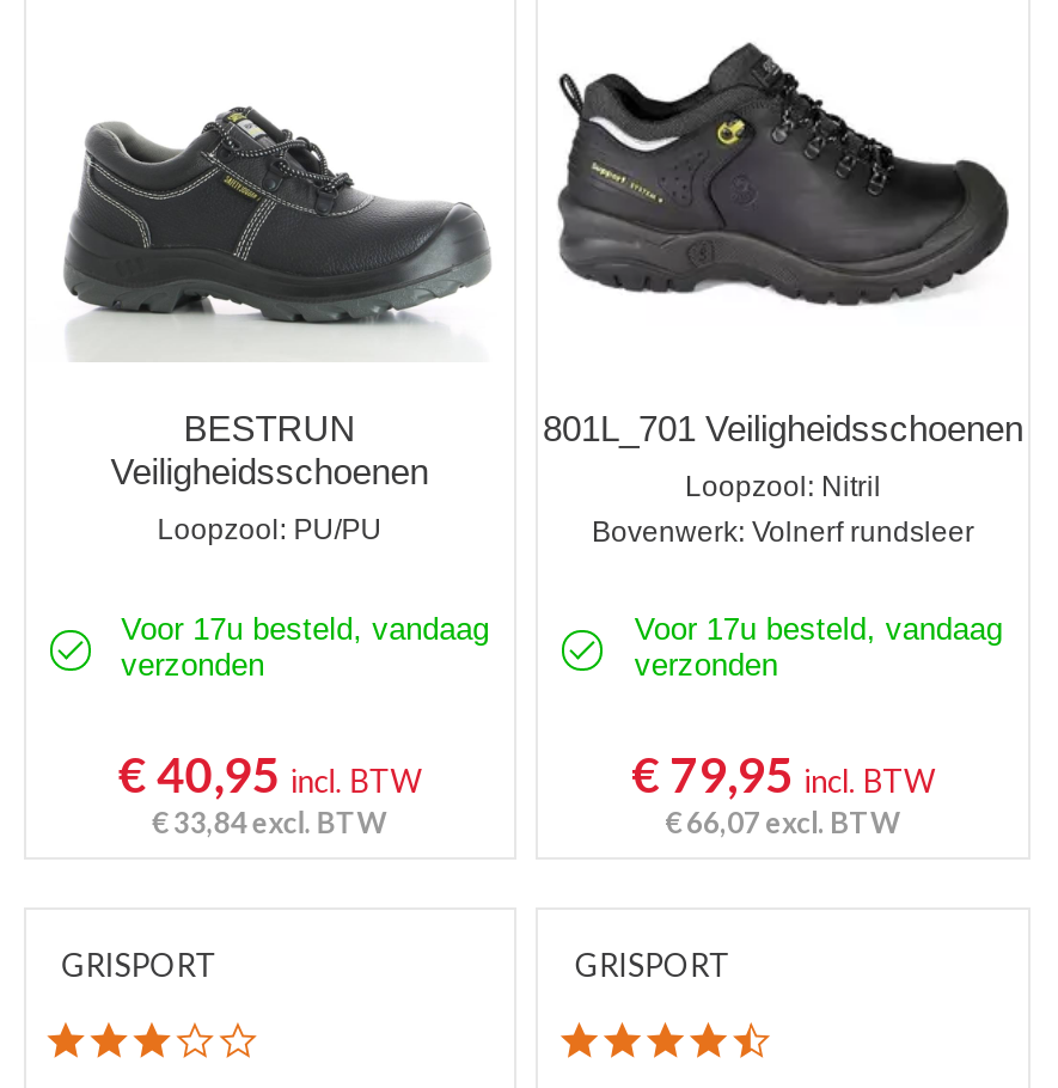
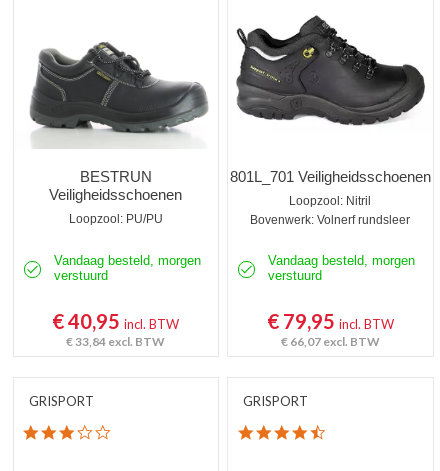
- Voor 17u besteld, vandaag
- verzonden
+ Vandaag besteld, morgen
+ verstuurd

- Voor 17u besteld, vandaag
- verzonden
+ Vandaag besteld, morgen
+ verstuurd
